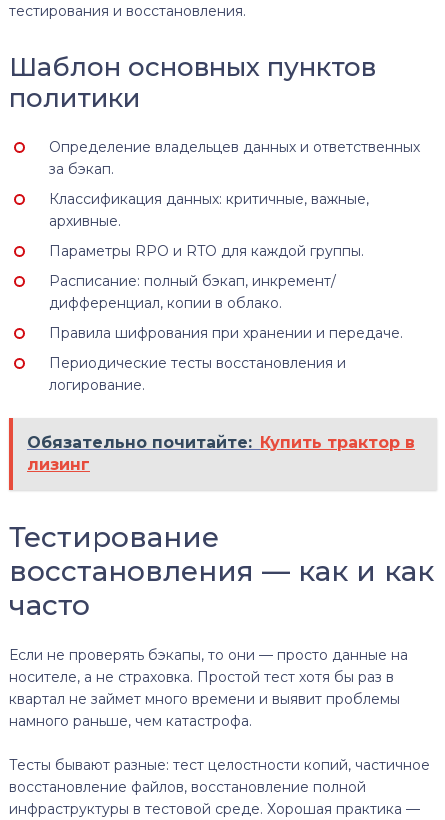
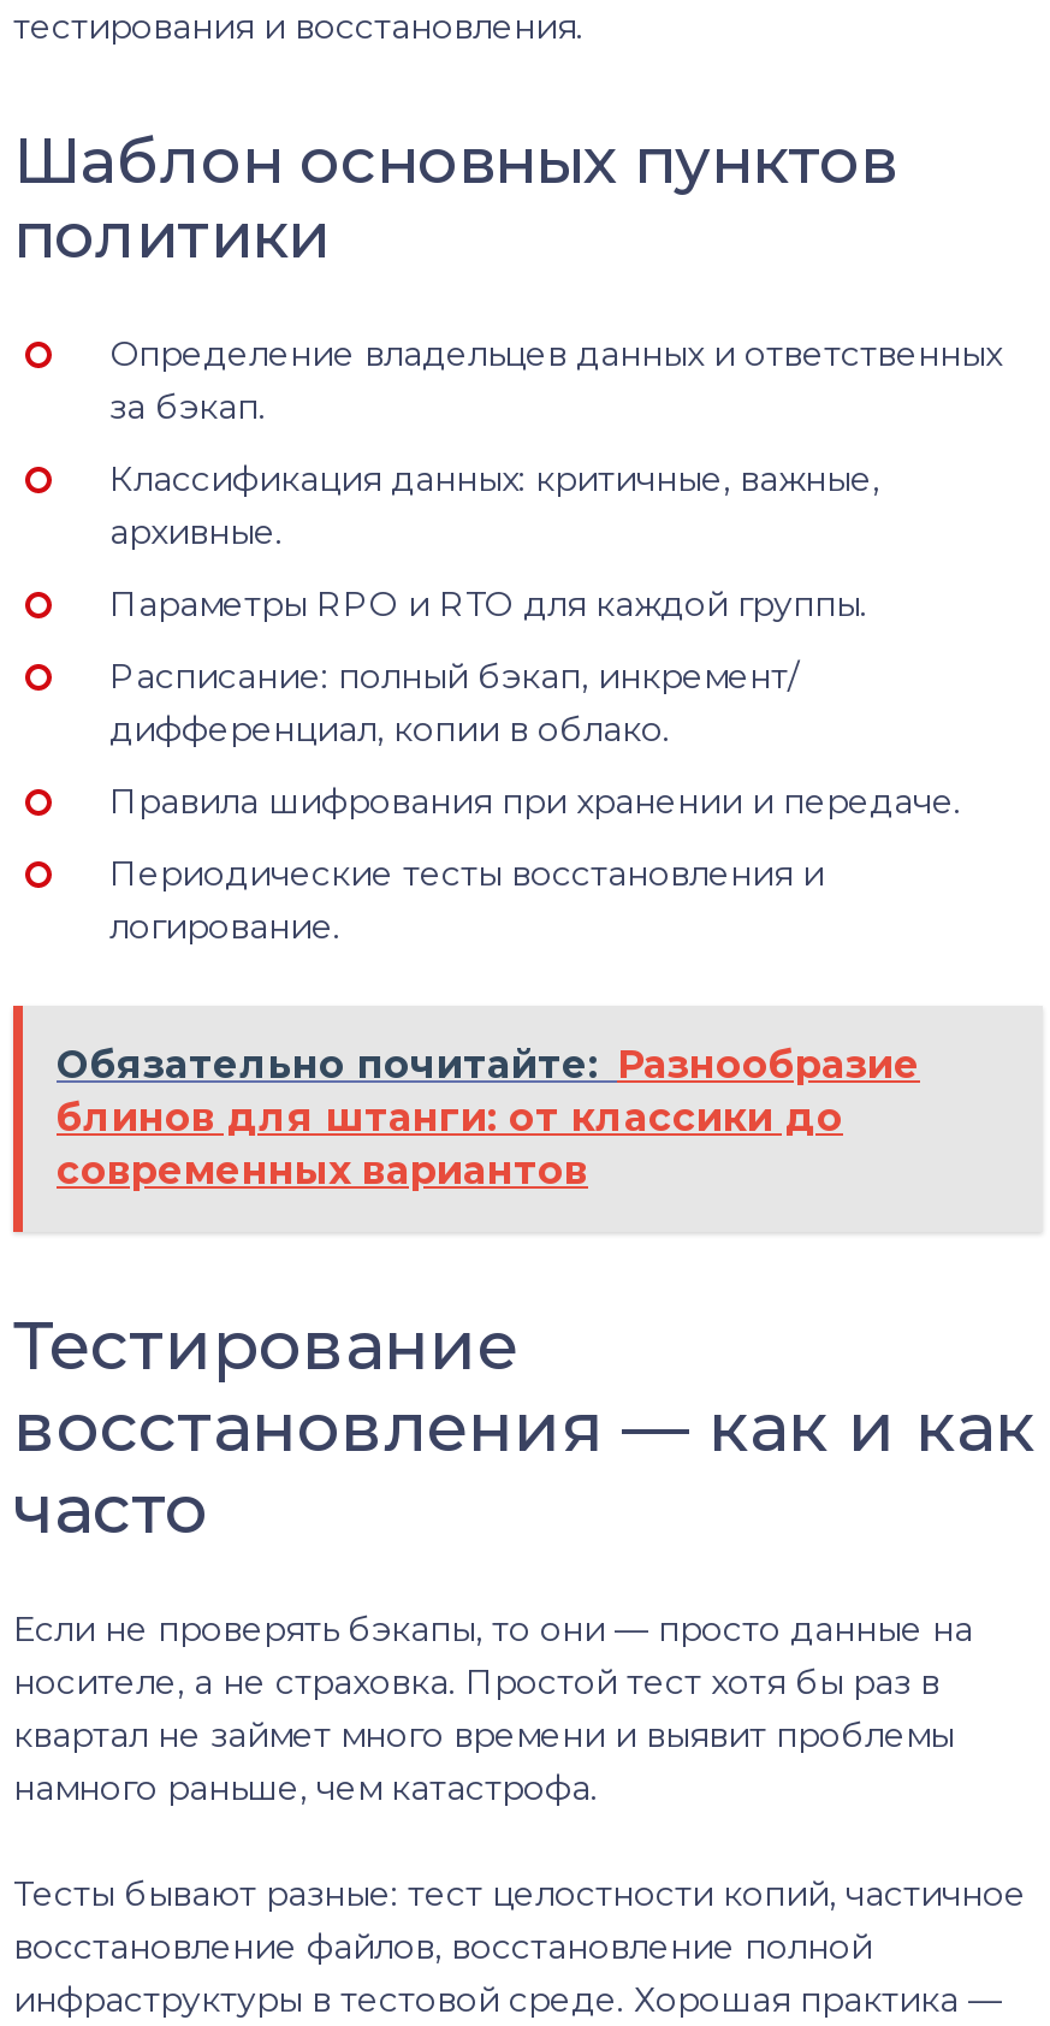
- Обязательно почитайте: Купить трактор в
- лизинг
+ Обязательно почитайте: Разнообразие
+ блинов для штанги: от классики до
+ современных вариантов
